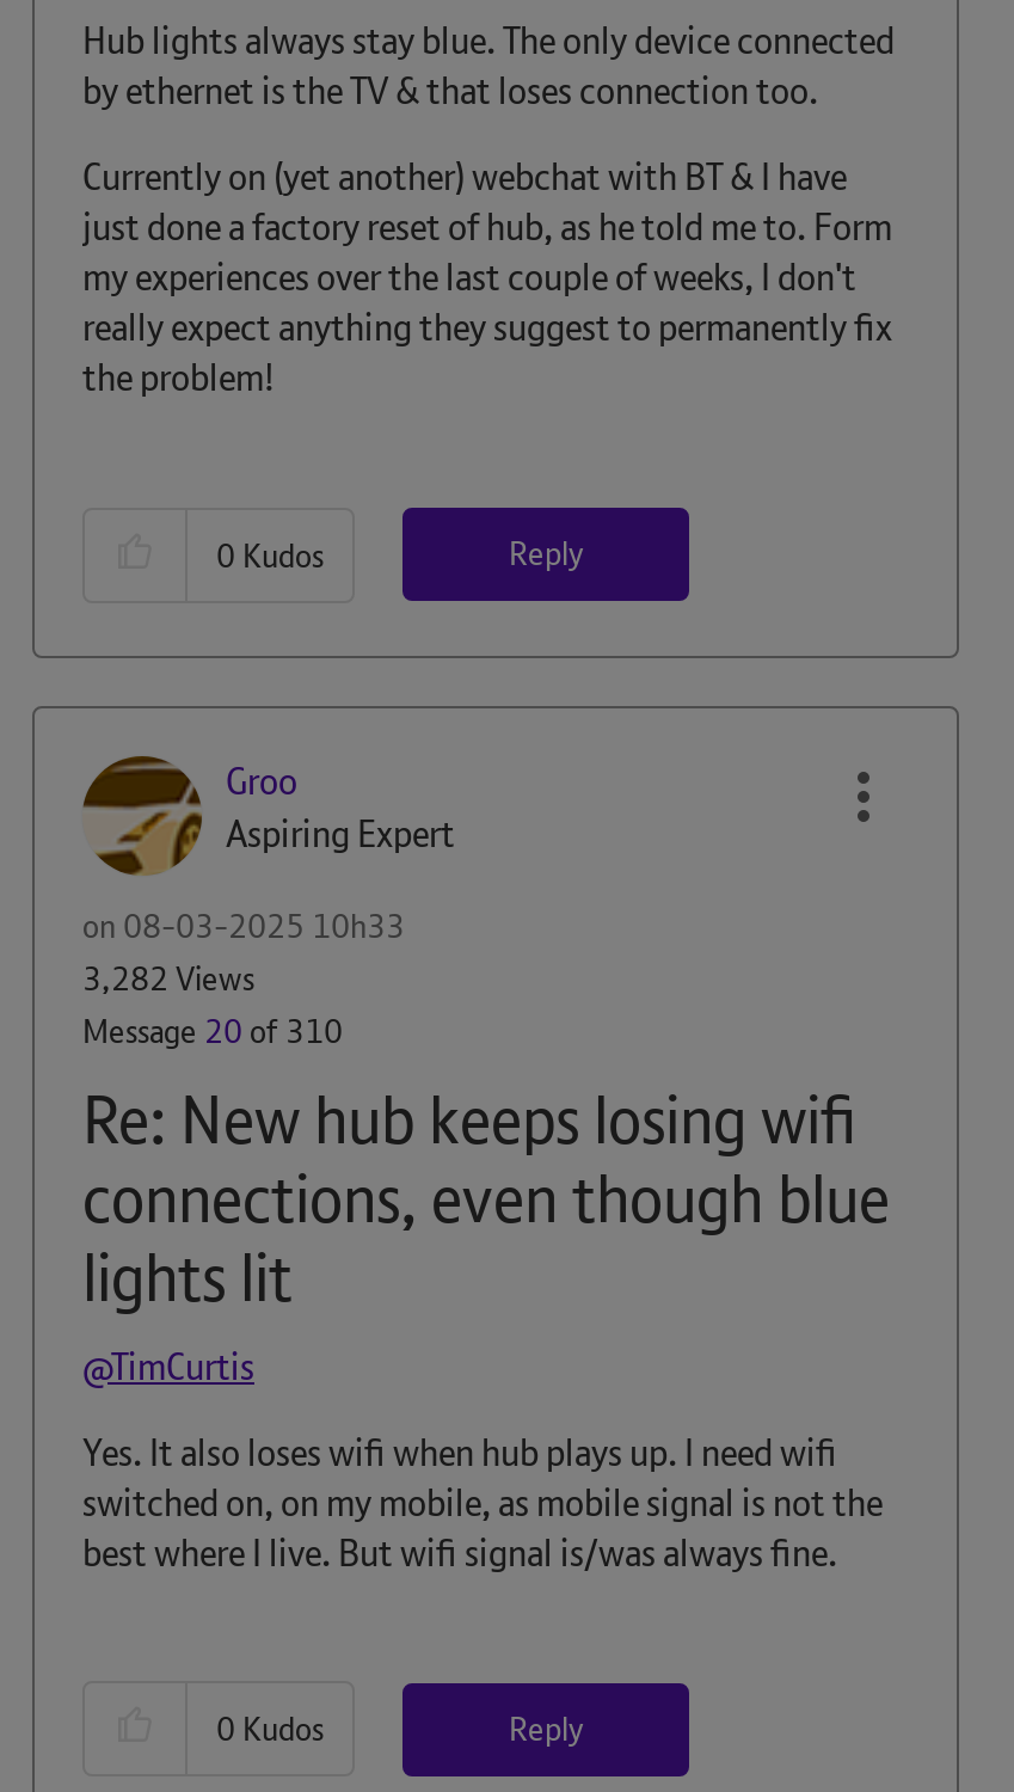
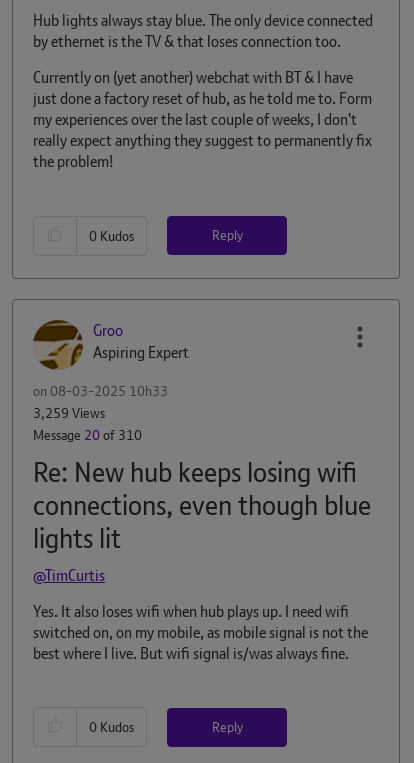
- 3,282 Views
+ 3,259 Views
